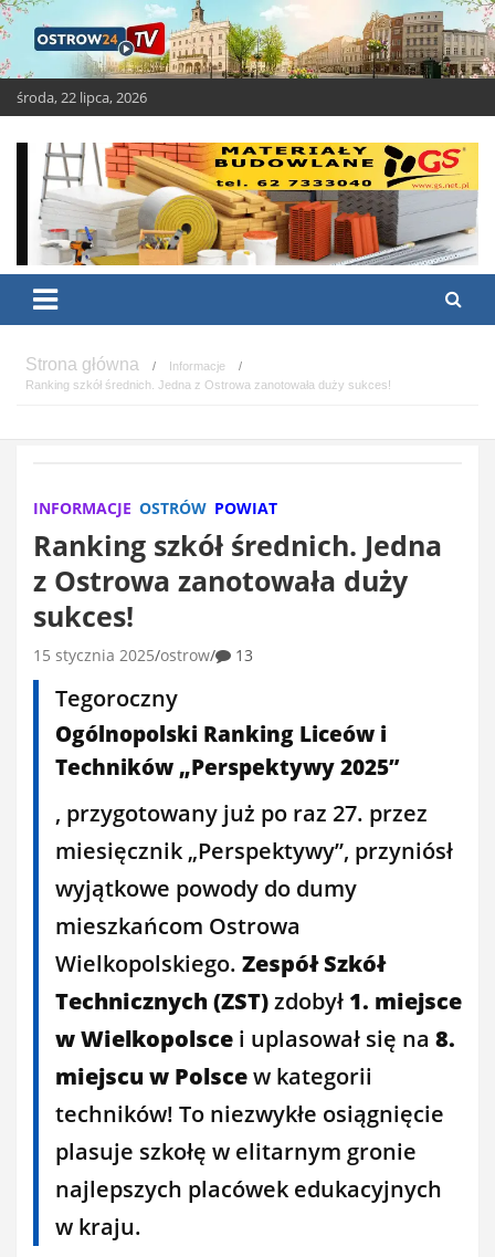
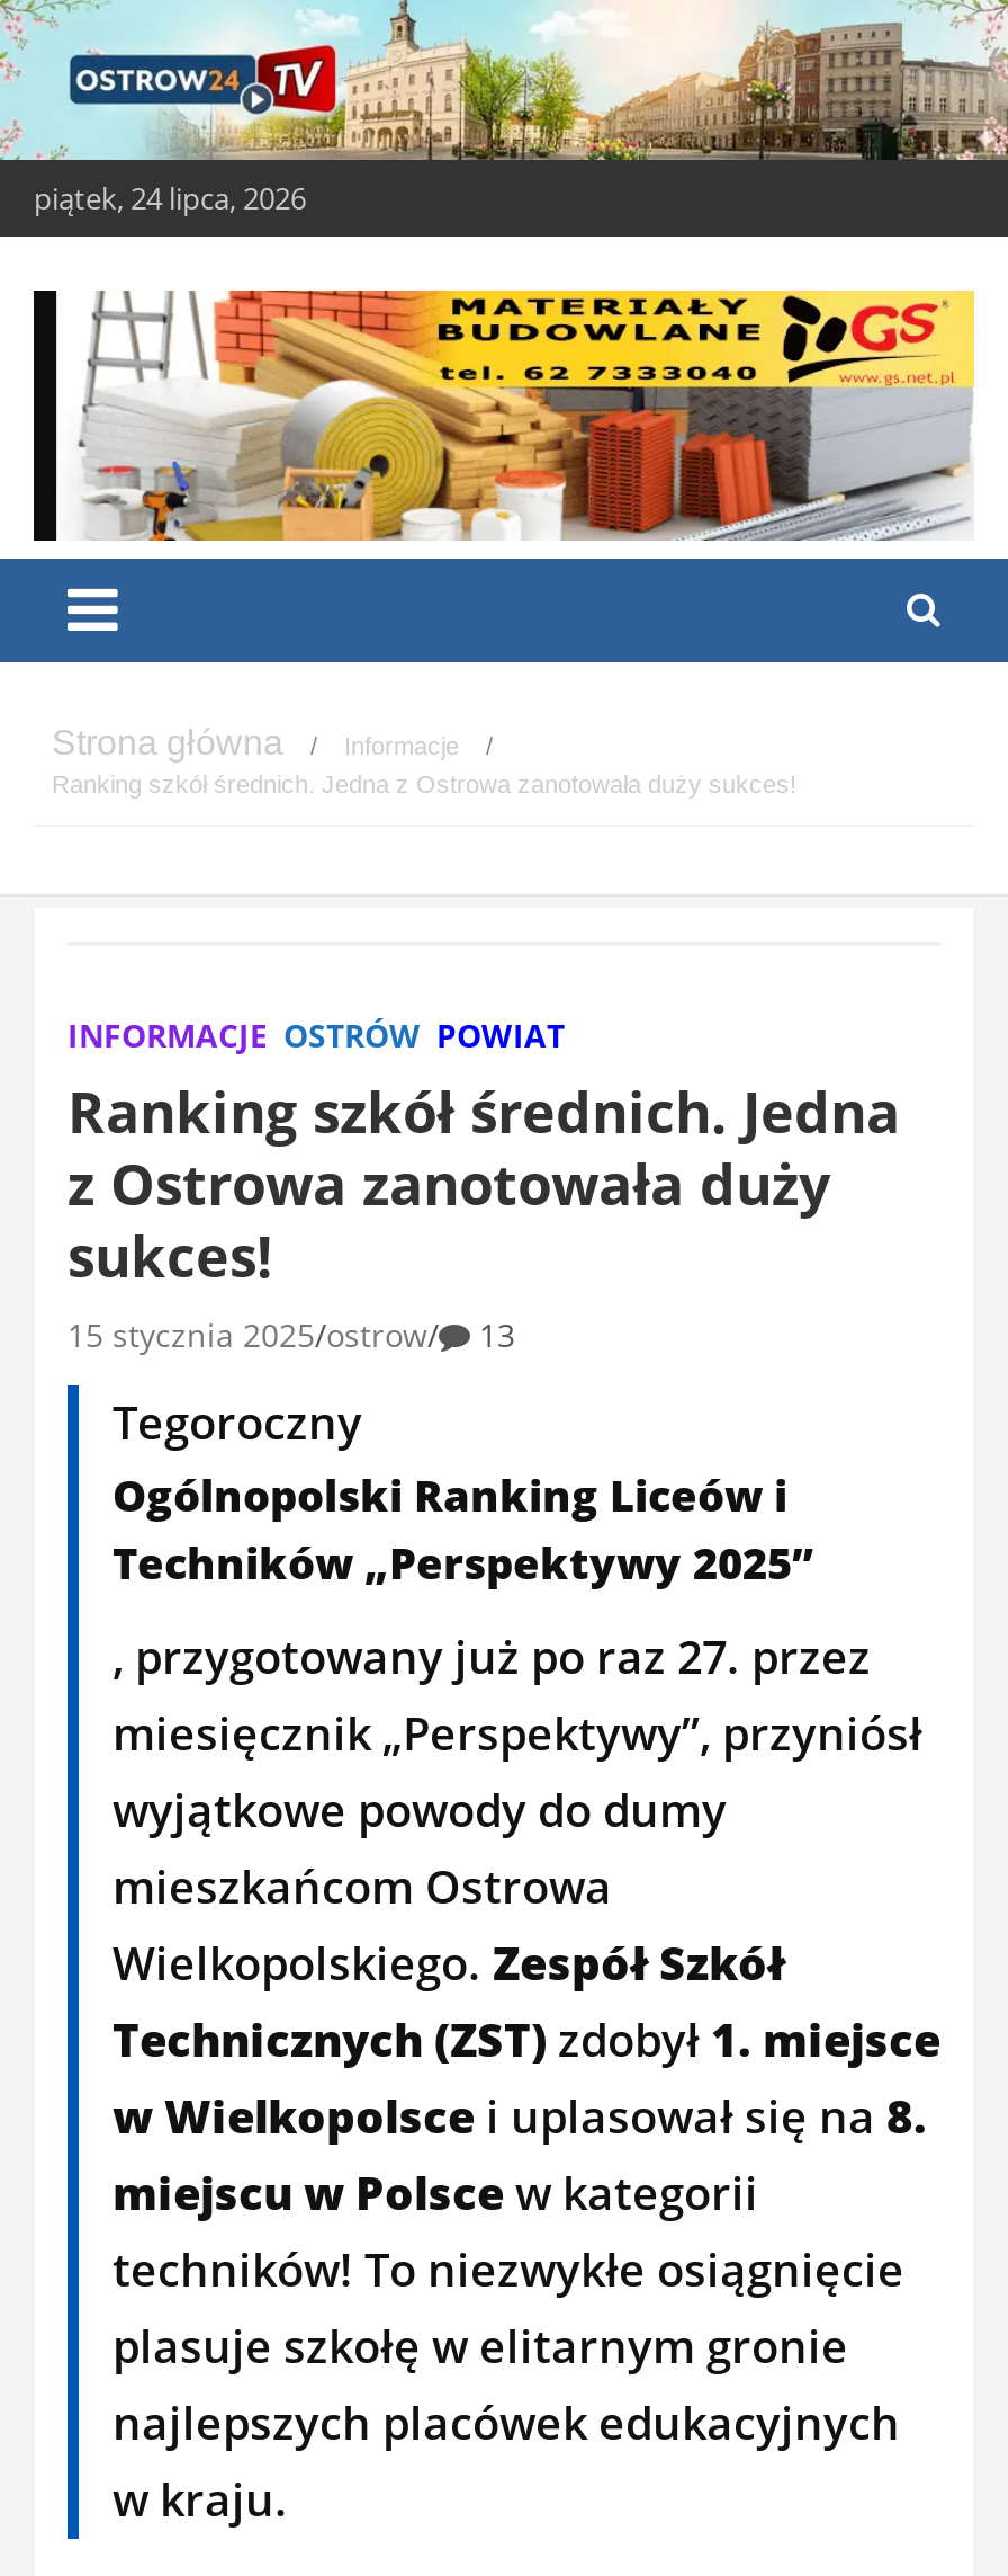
- środa, 22 lipca, 2026
+ piątek, 24 lipca, 2026
